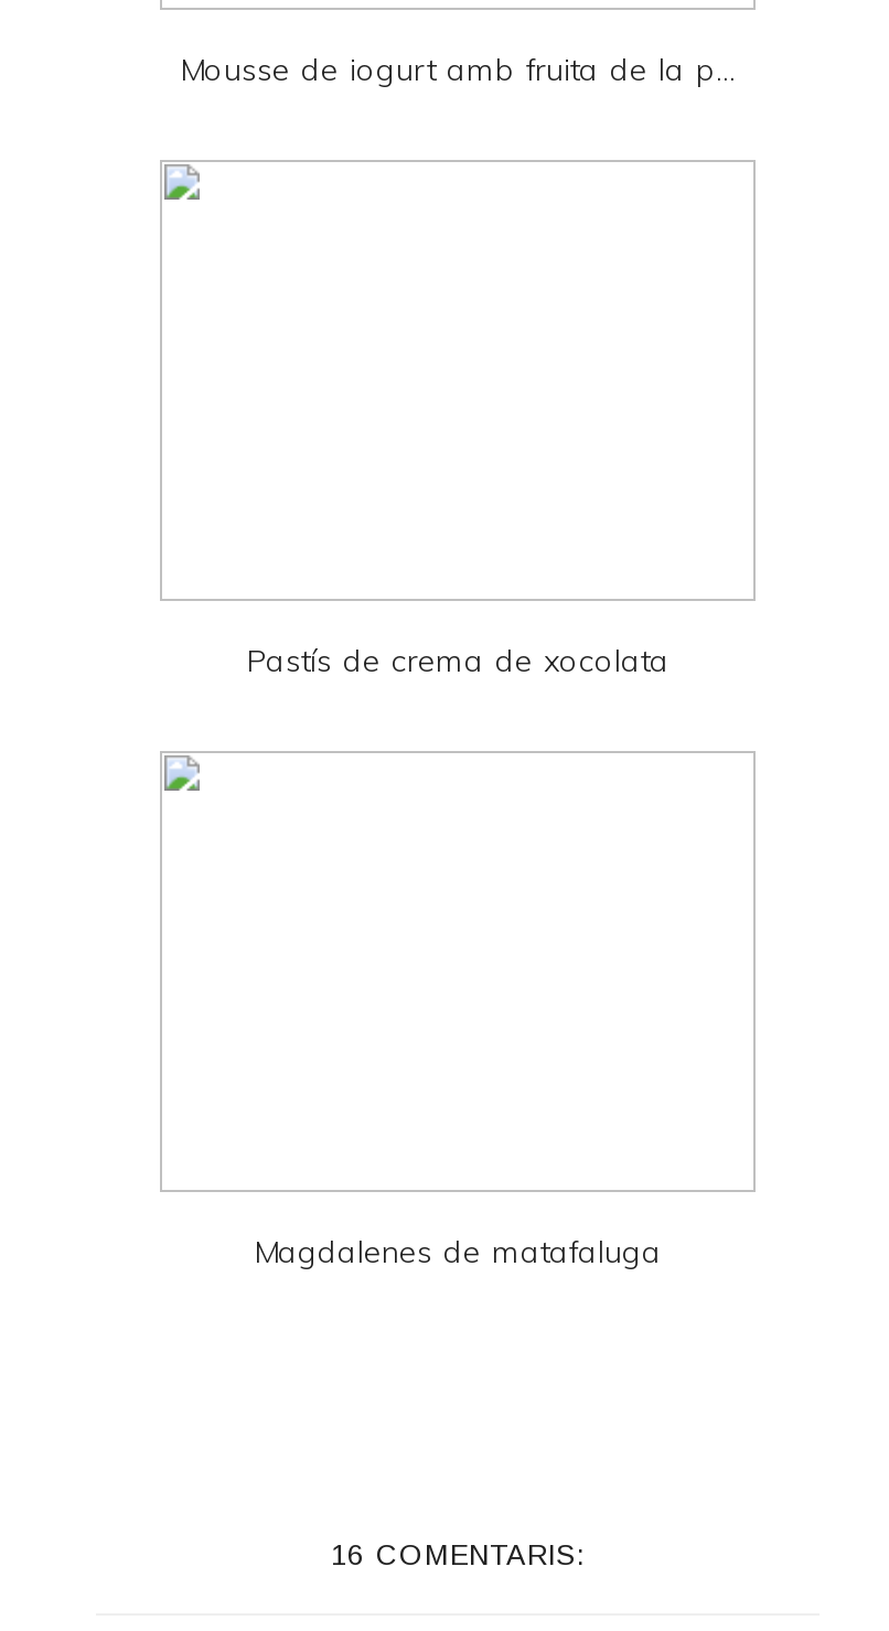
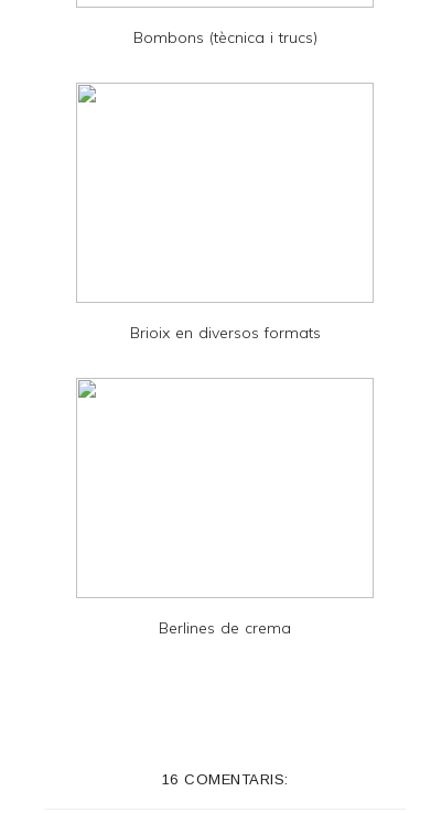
- Mousse de iogurt amb fruita de la p...
+ Bombons (tècnica i trucs)

- Pastís de crema de xocolata
+ Brioix en diversos formats

- Magdalenes de matafaluga
+ Berlines de crema
